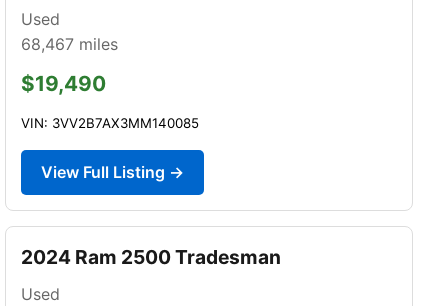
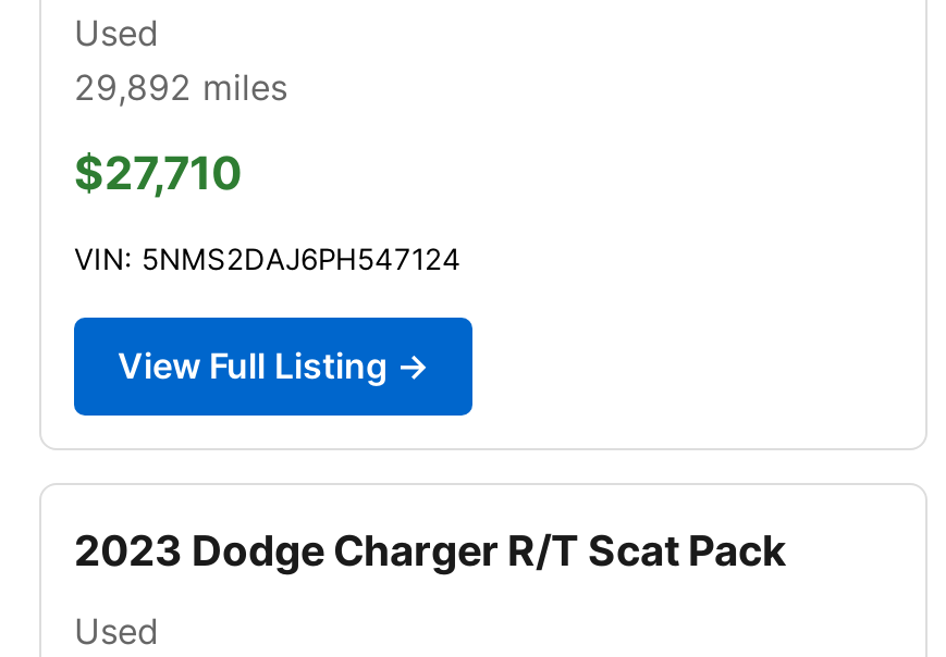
- 68,467 miles
+ 29,892 miles

- $19,490
+ $27,710

- VIN: 3VV2B7AX3MM140085
+ VIN: 5NMS2DAJ6PH547124

- 2024 Ram 2500 Tradesman
+ 2023 Dodge Charger R/T Scat Pack
